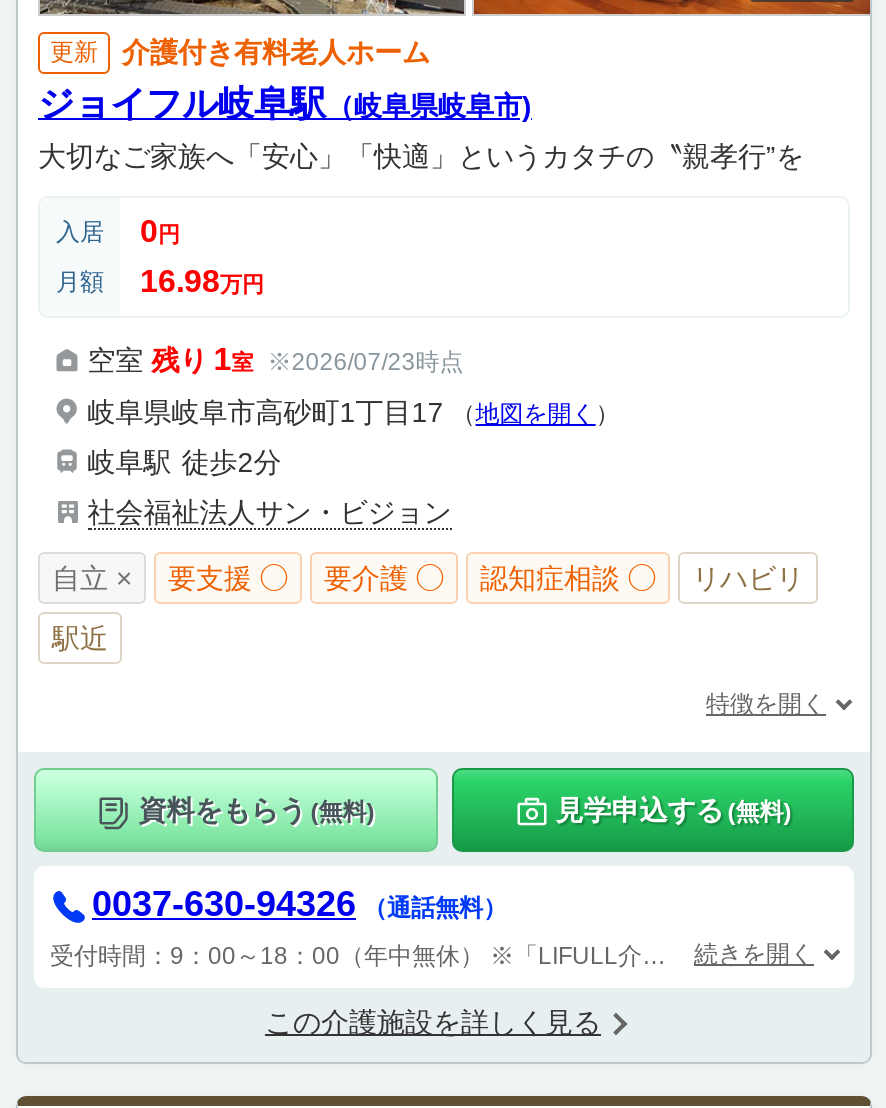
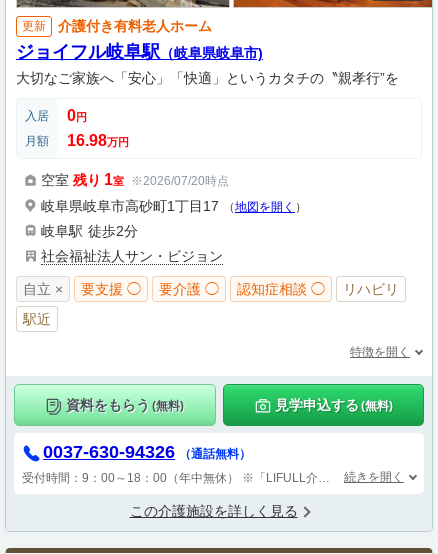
- 空室残り 1室 ※2026/07/23時点
+ 空室残り 1室 ※2026/07/20時点
